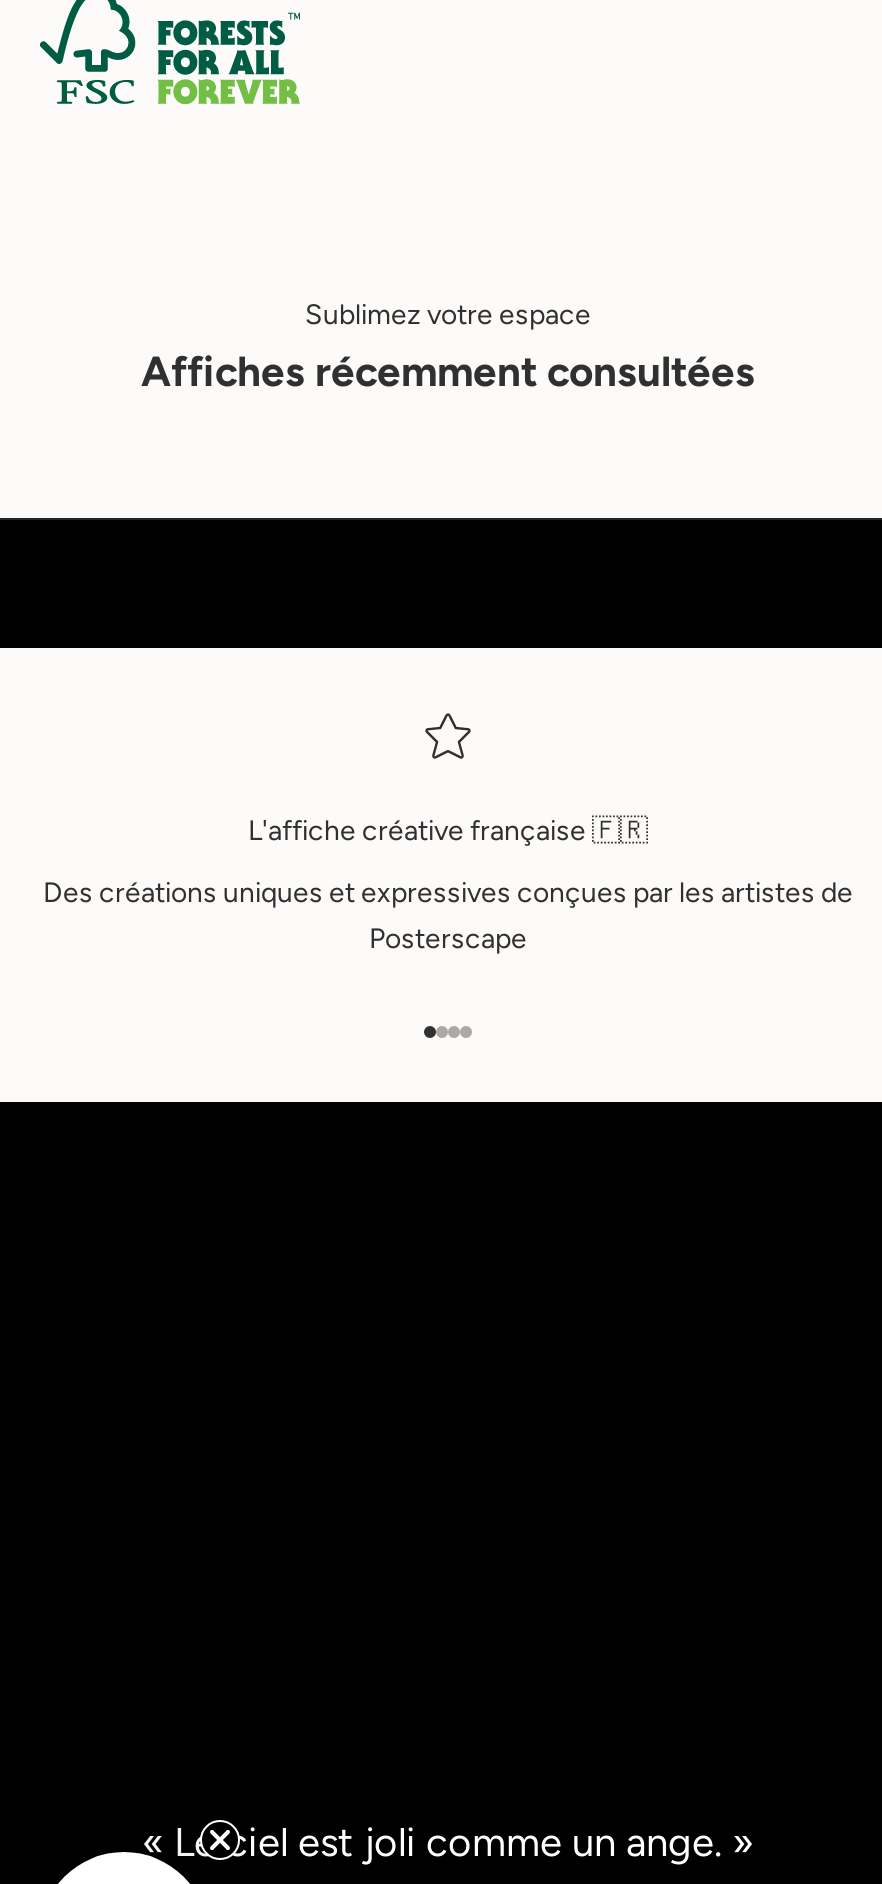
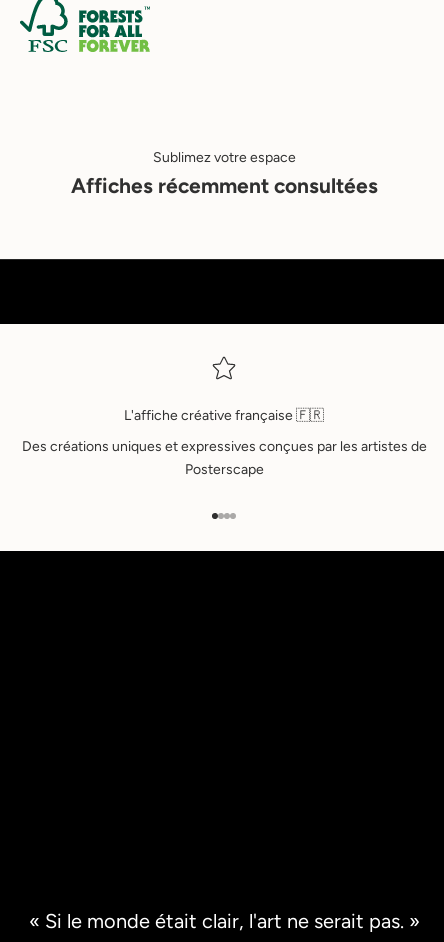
- « Le ciel est joli comme un ange. »
+ « Si le monde était clair, l'art ne serait pas. »
